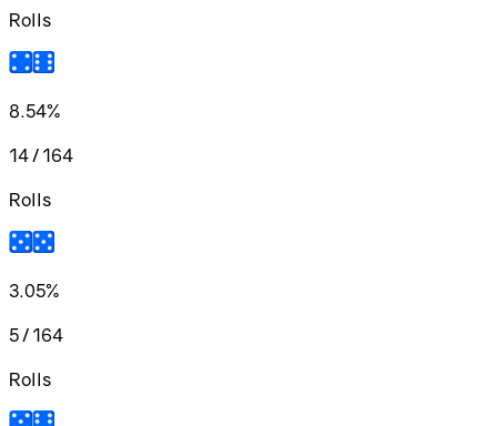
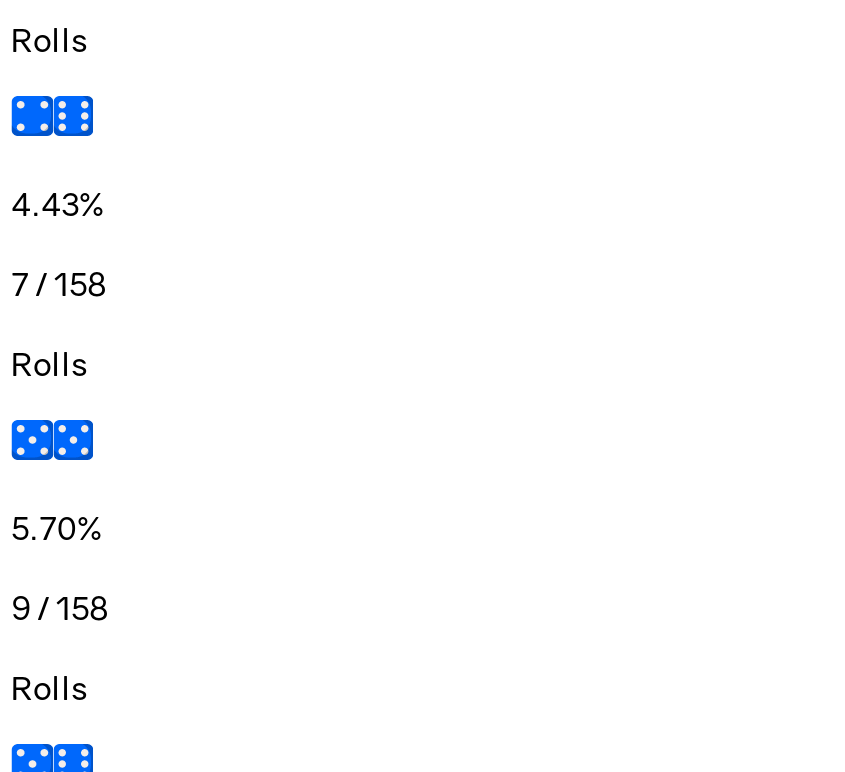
- 8.54%
+ 4.43%

- 14 / 164
+ 7 / 158

- 3.05%
+ 5.70%

- 5 / 164
+ 9 / 158
